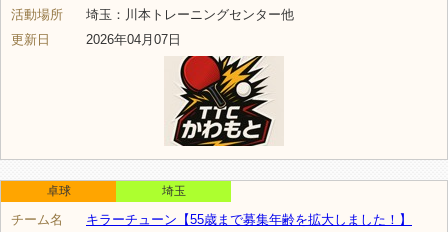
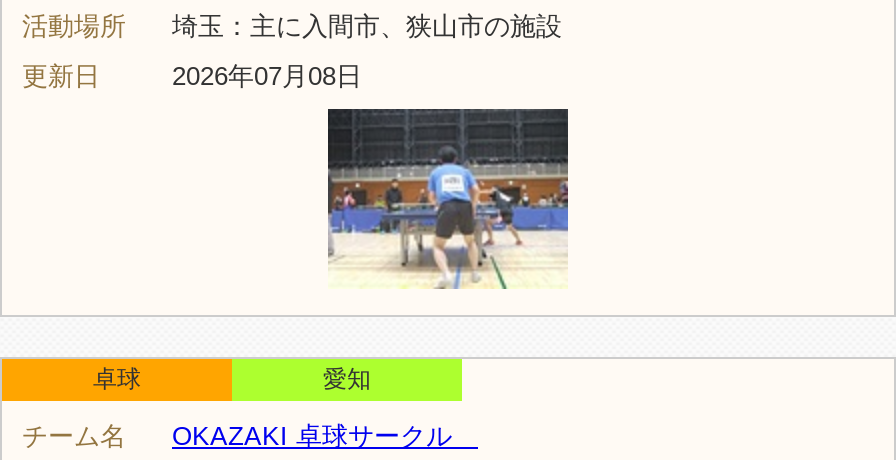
- 埼玉：川本トレーニングセンター他
+ 埼玉：主に入間市、狭山市の施設

- 2026年04月07日
+ 2026年07月08日

- [image]
- 埼玉
+ [image]
+ 愛知

- キラーチューン【55歳まで募集年齢を拡大しました！】
+ OKAZAKI 卓球サークル
